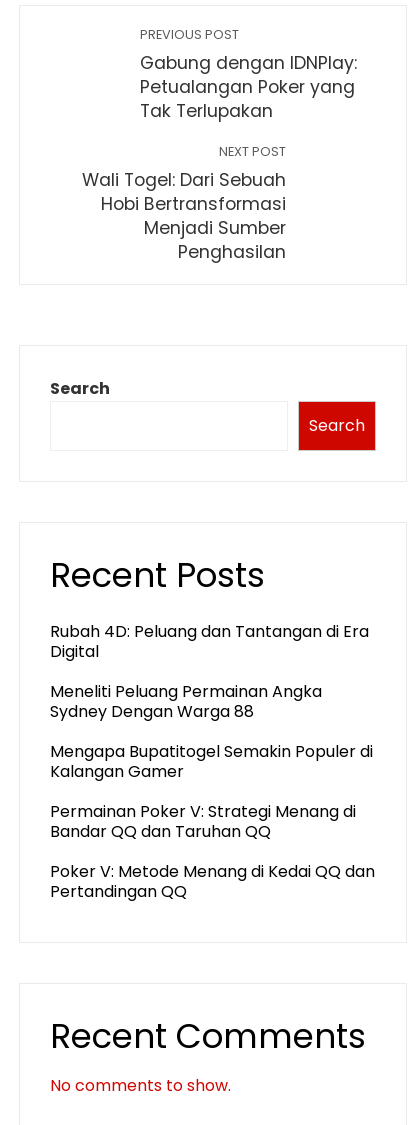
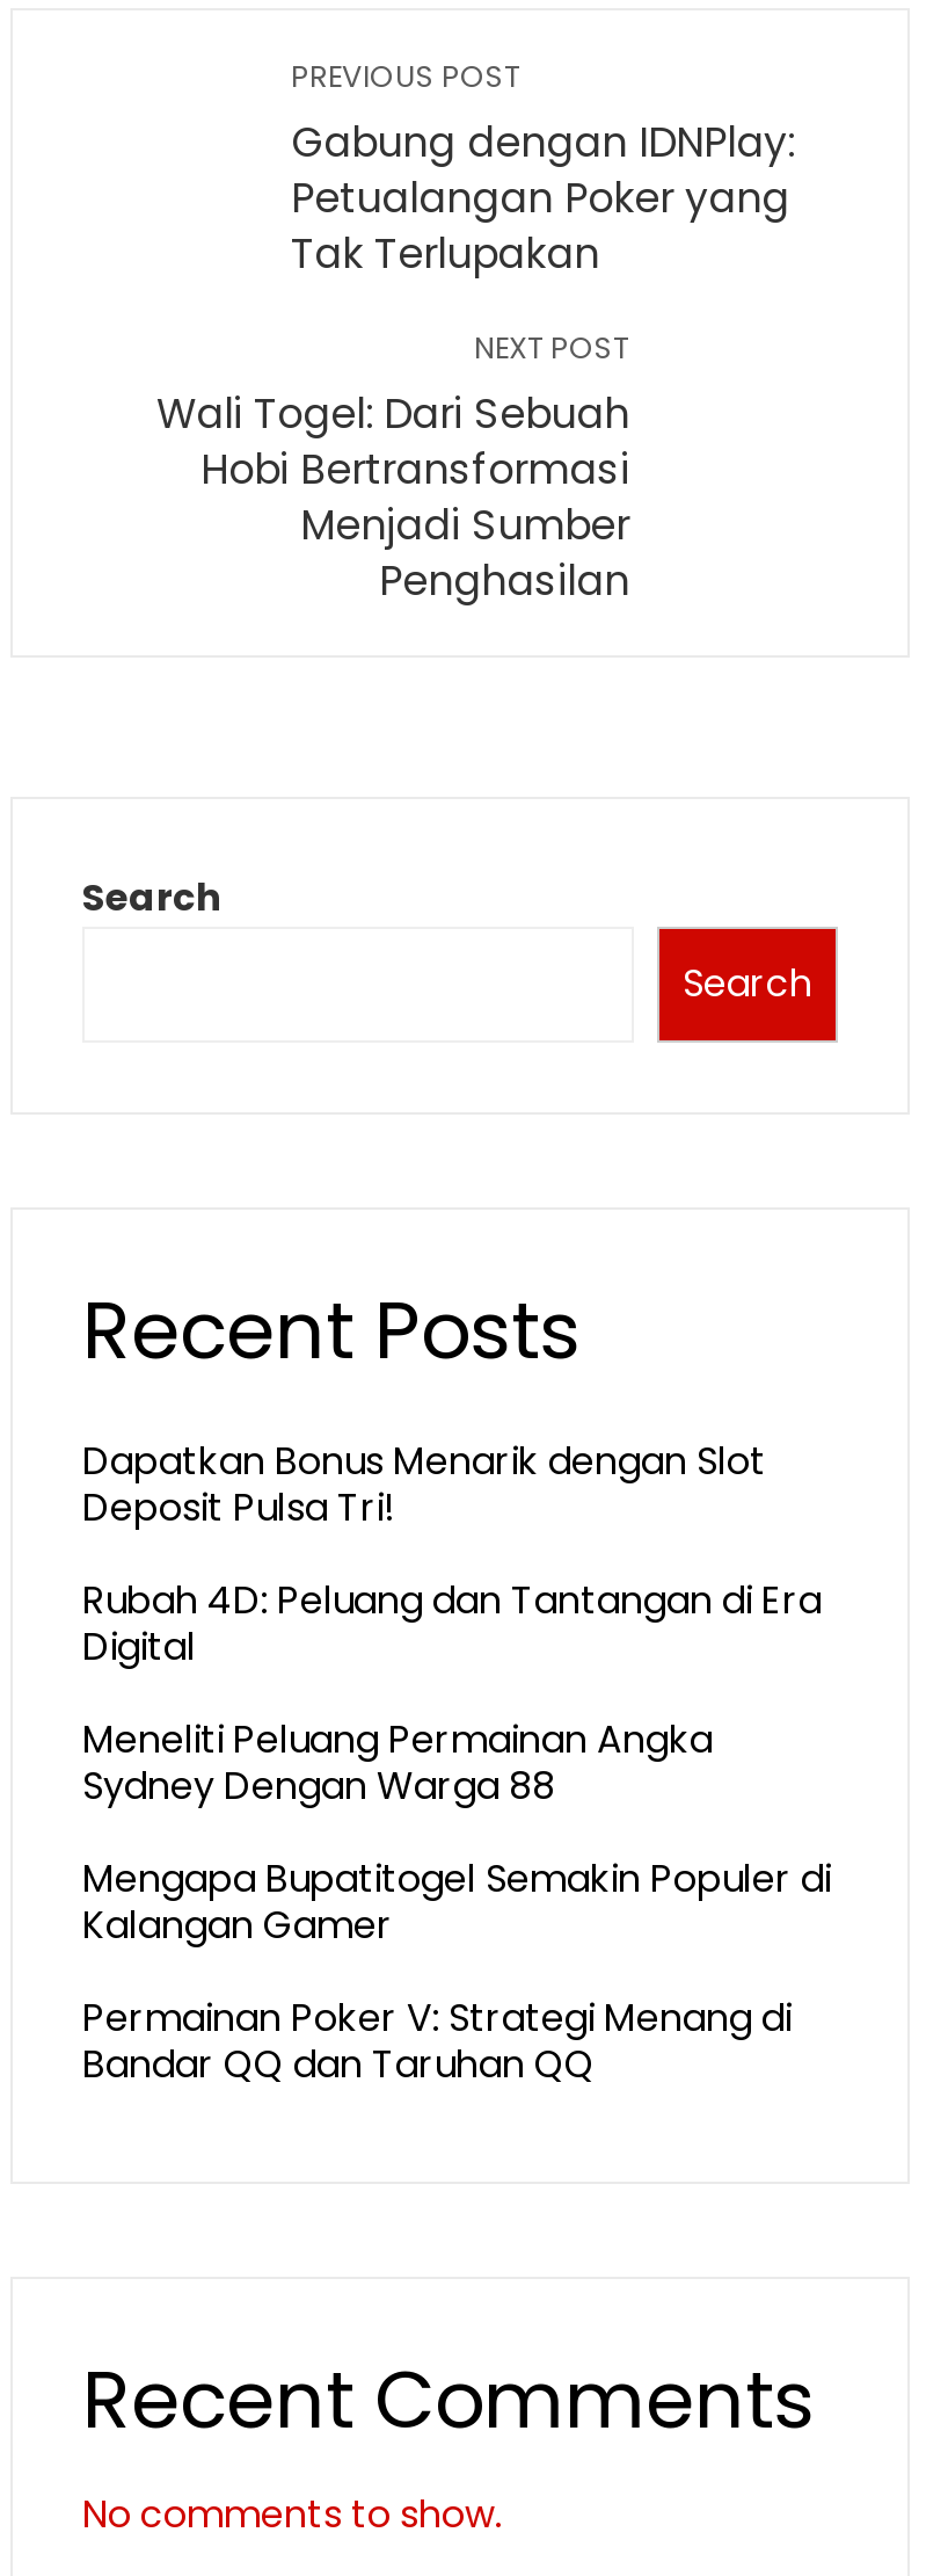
+ Dapatkan Bonus Menarik dengan Slot
+ Deposit Pulsa Tri!

moved down: Rubah 4D: Peluang dan Tantangan di Era | Digital | Meneliti Peluang Permainan Angka | Sydney Dengan Warga 88 | Mengapa Bupatitogel Semakin Populer di | Kalangan Gamer | Permainan Poker V: Strategi Menang di | Bandar QQ dan Taruhan QQ

- Poker V: Metode Menang di Kedai QQ dan
- Pertandingan QQ
